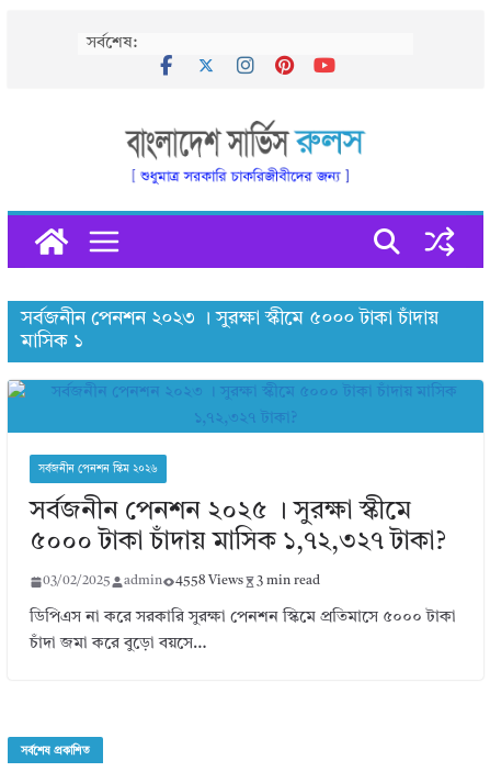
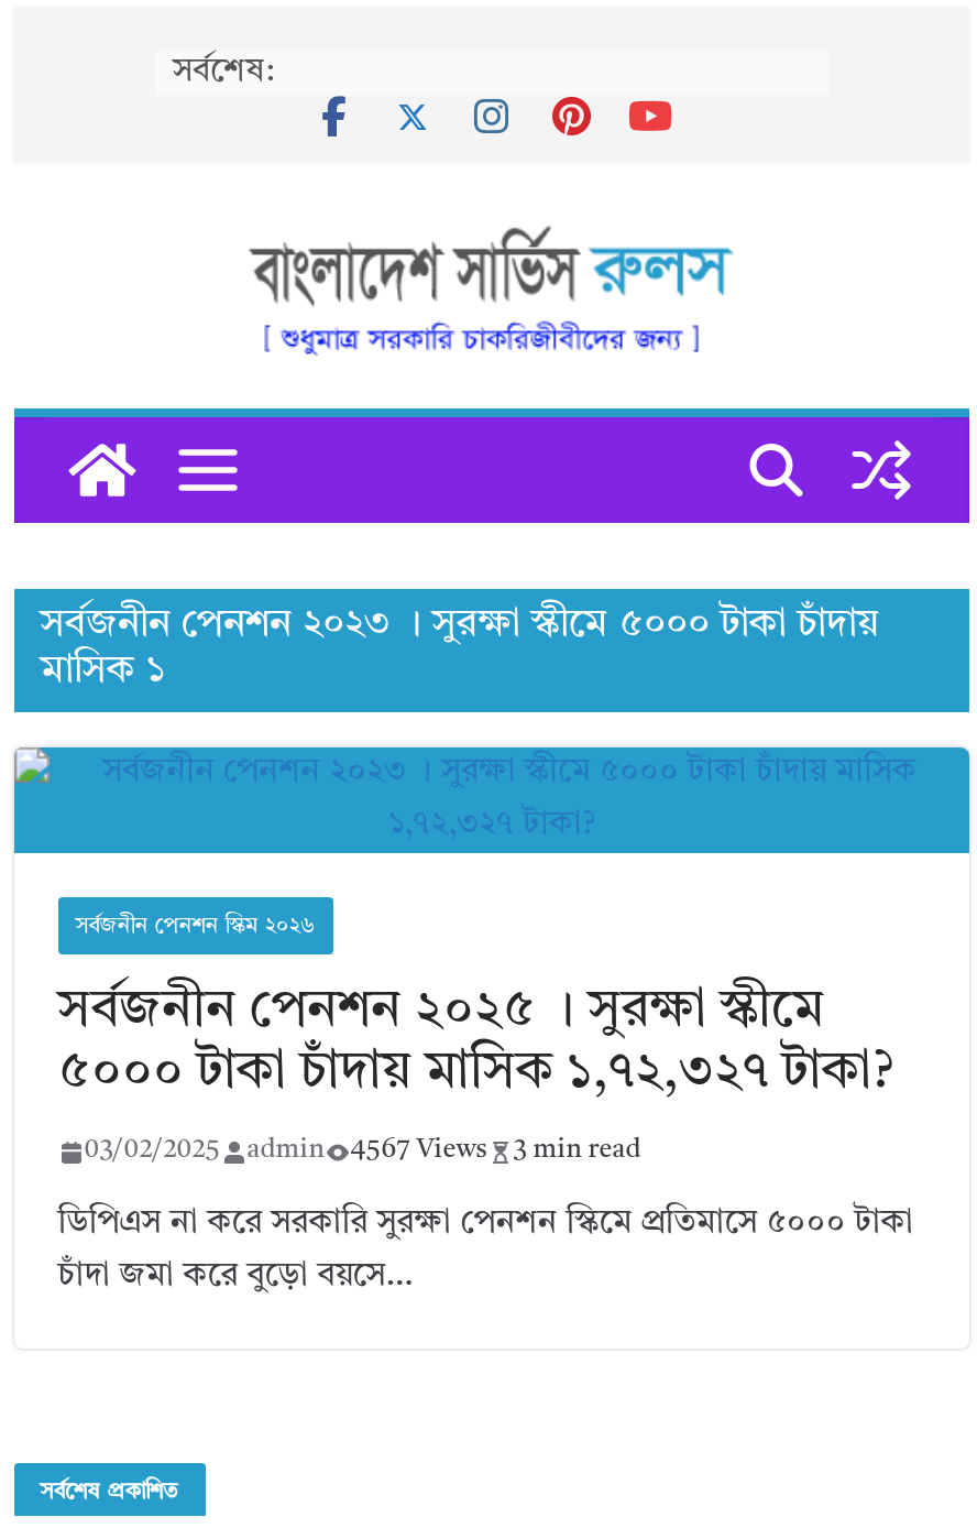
- 03/02/2025 admin 4558 Views 3 min read
+ 03/02/2025 admin 4567 Views 3 min read
